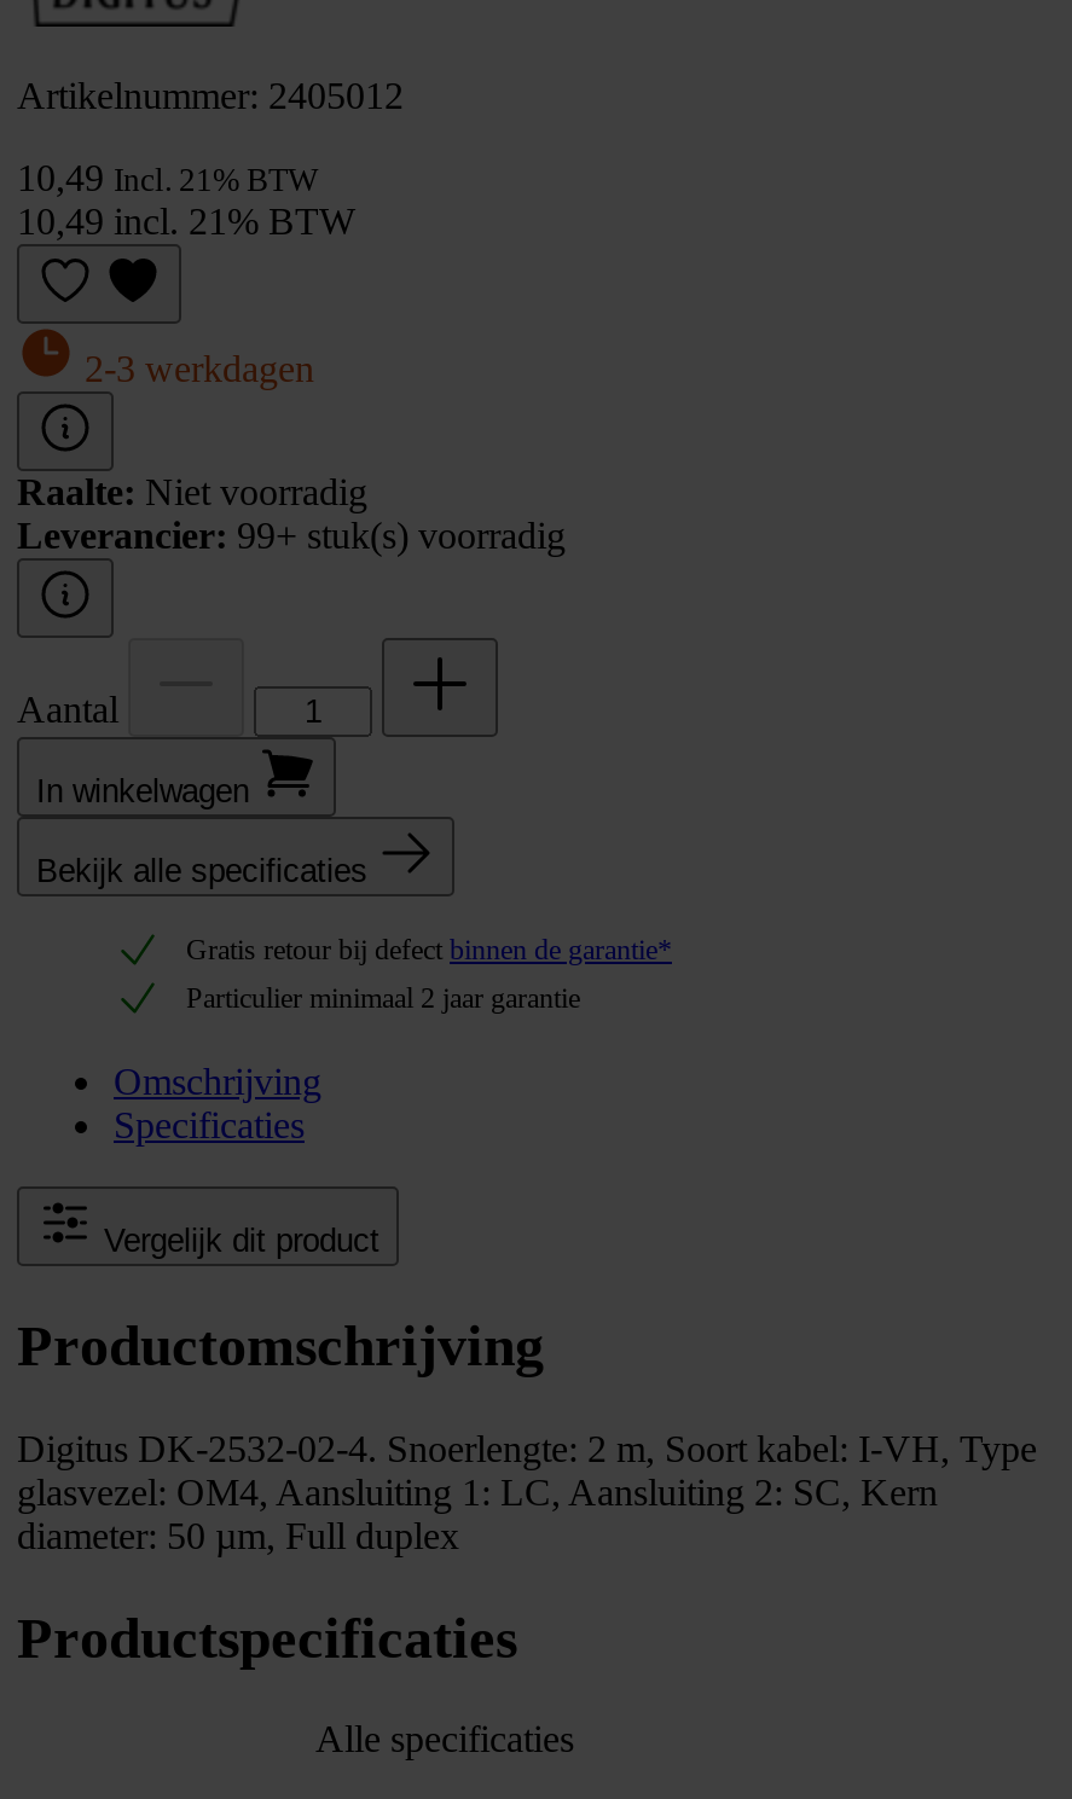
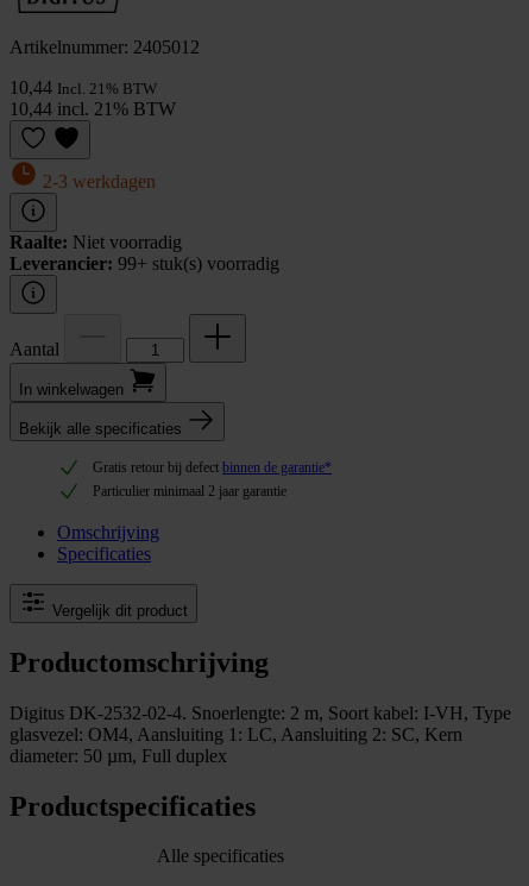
- 10,49 Incl. 21% BTW
+ 10,44 Incl. 21% BTW

- 10,49 incl. 21% BTW
+ 10,44 incl. 21% BTW
